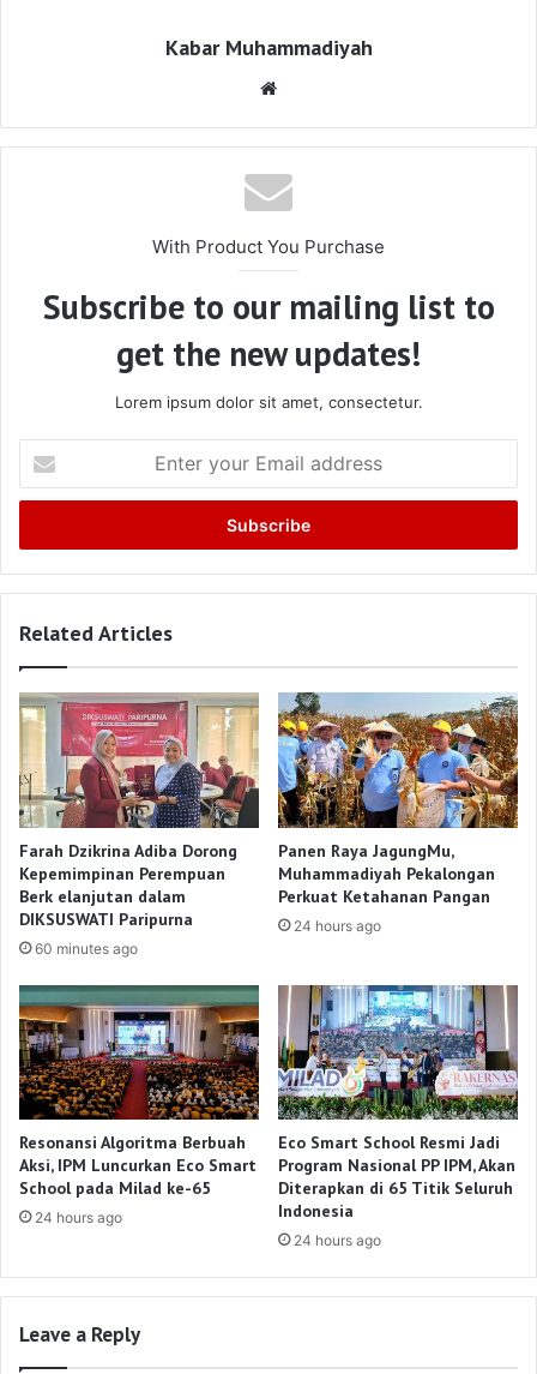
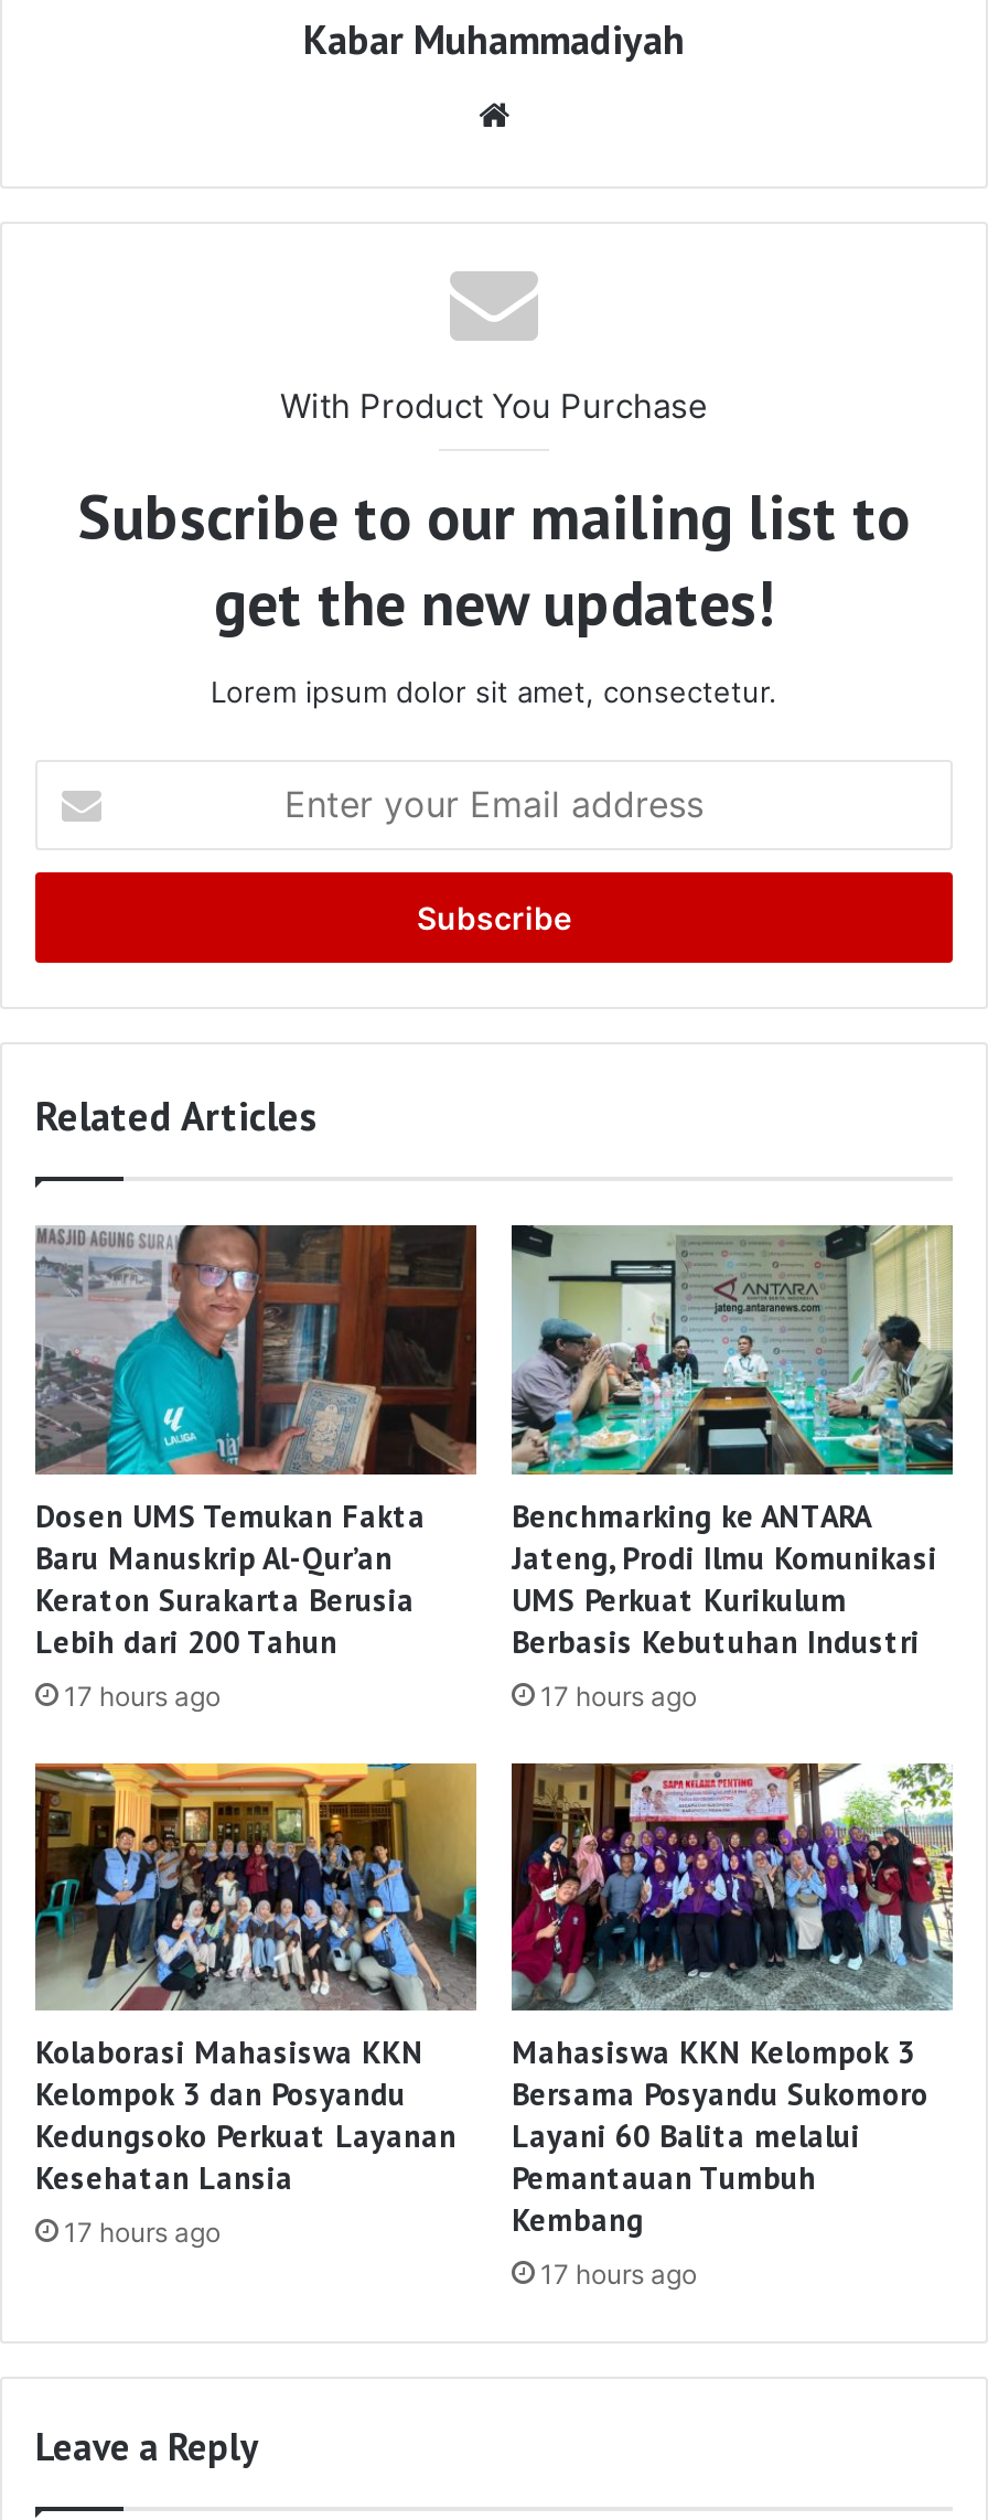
- [image]
- Farah Dzikrina Adiba Dorong
- Kepemimpinan Perempuan
- Berk elanjutan dalam
- DIKSUSWATI Paripurna
- 60 minutes ago
+ [image]
+ Dosen UMS Temukan Fakta
+ Baru Manuskrip Al-Qur’an
+ Keraton Surakarta Berusia
+ Lebih dari 200 Tahun
+ 17 hours ago

- [image]
- Panen Raya JagungMu,
- Muhammadiyah Pekalongan
- Perkuat Ketahanan Pangan
- 24 hours ago
+ [image]
+ Benchmarking ke ANTARA
+ Jateng, Prodi Ilmu Komunikasi
+ UMS Perkuat Kurikulum
+ Berbasis Kebutuhan Industri
+ 17 hours ago

- [image]
- Resonansi Algoritma Berbuah
- Aksi, IPM Luncurkan Eco Smart
- School pada Milad ke-65
- 24 hours ago
+ [image]
+ Kolaborasi Mahasiswa KKN
+ Kelompok 3 dan Posyandu
+ Kedungsoko Perkuat Layanan
+ Kesehatan Lansia
+ 17 hours ago

- [image]
- Eco Smart School Resmi Jadi
- Program Nasional PP IPM, Akan
- Diterapkan di 65 Titik Seluruh
- Indonesia
- 24 hours ago
+ [image]
+ Mahasiswa KKN Kelompok 3
+ Bersama Posyandu Sukomoro
+ Layani 60 Balita melalui
+ Pemantauan Tumbuh
+ Kembang
+ 17 hours ago
